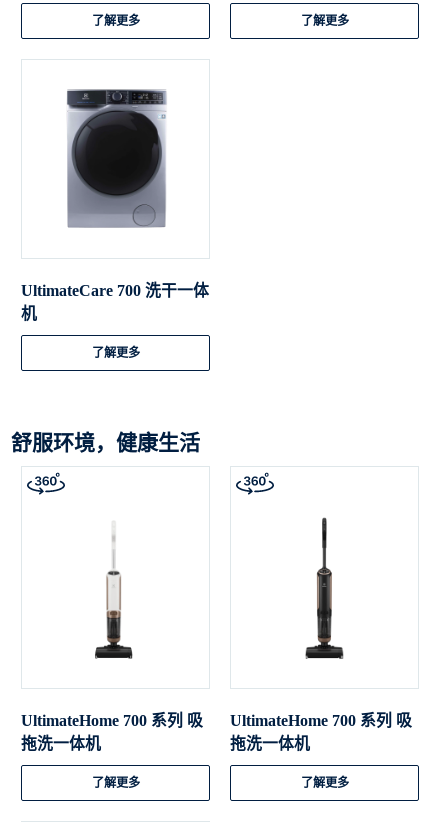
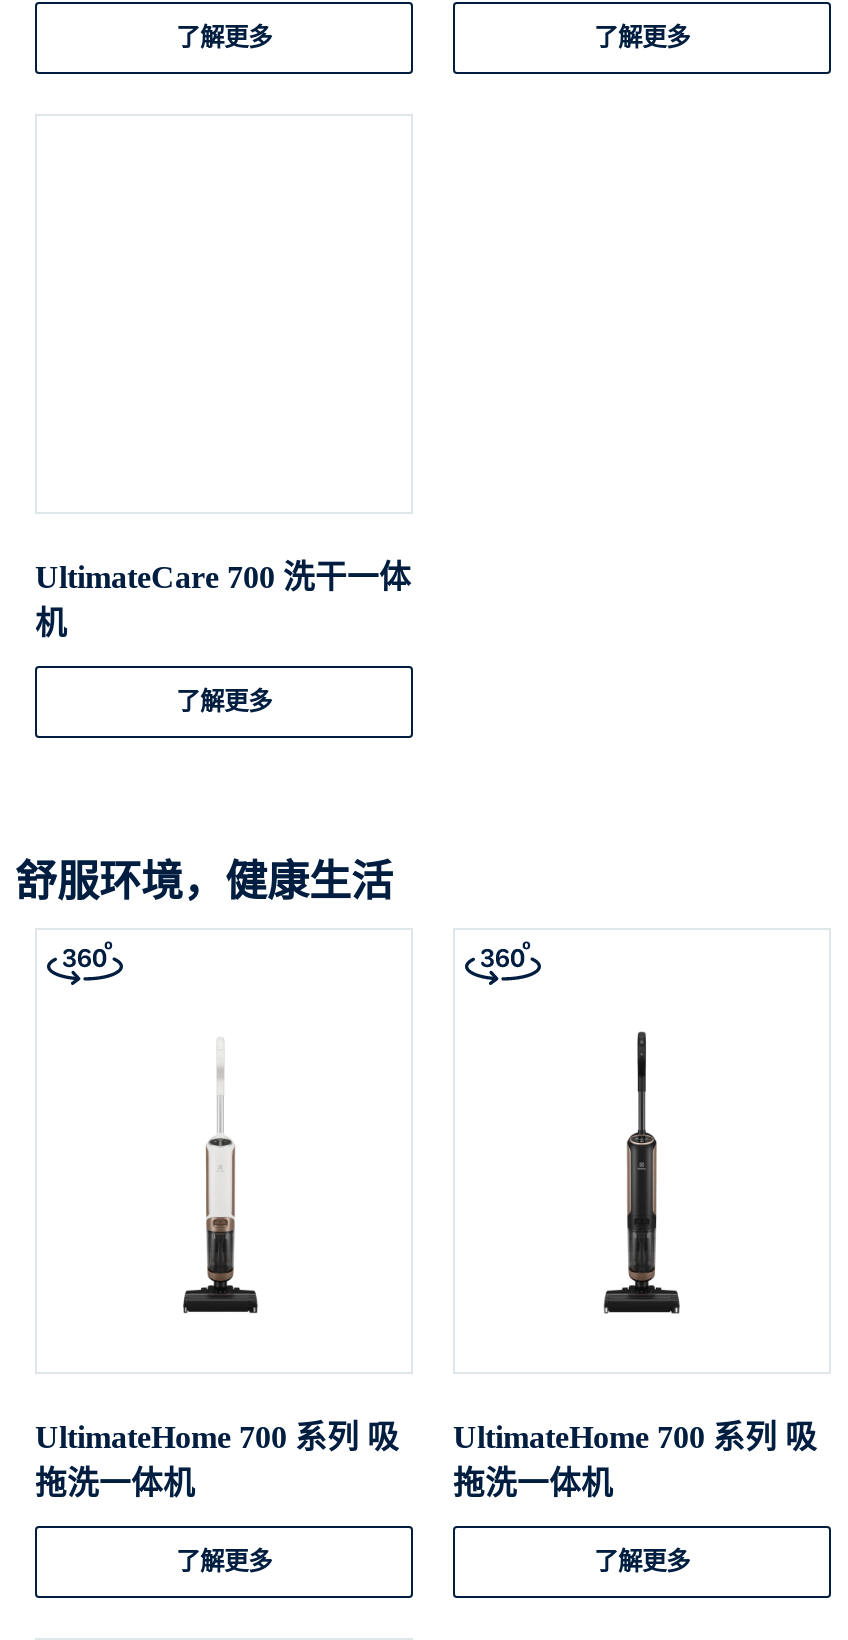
- [image]
